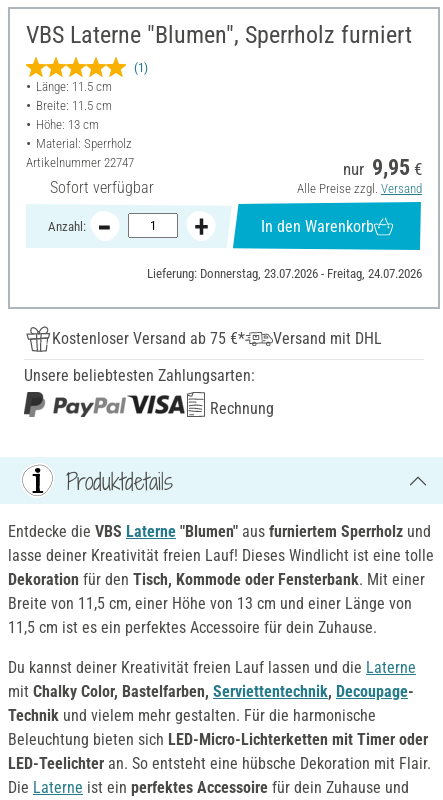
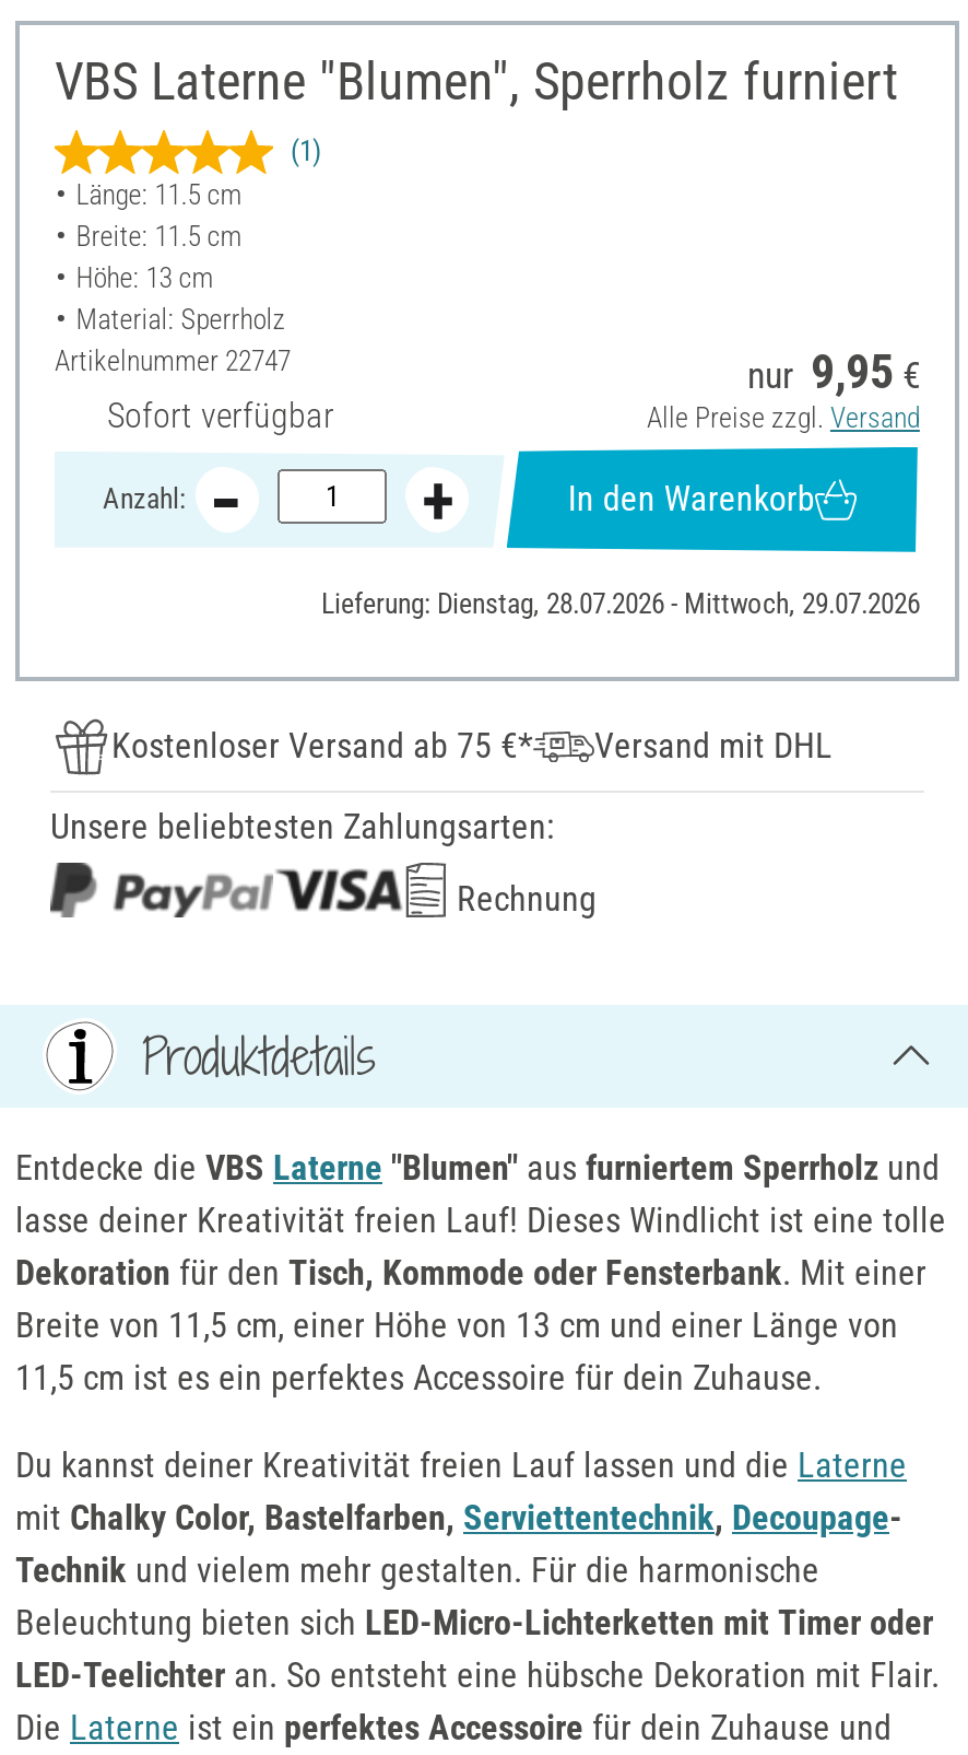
- Lieferung: Donnerstag, 23.07.2026 - Freitag, 24.07.2026
+ Lieferung: Dienstag, 28.07.2026 - Mittwoch, 29.07.2026
